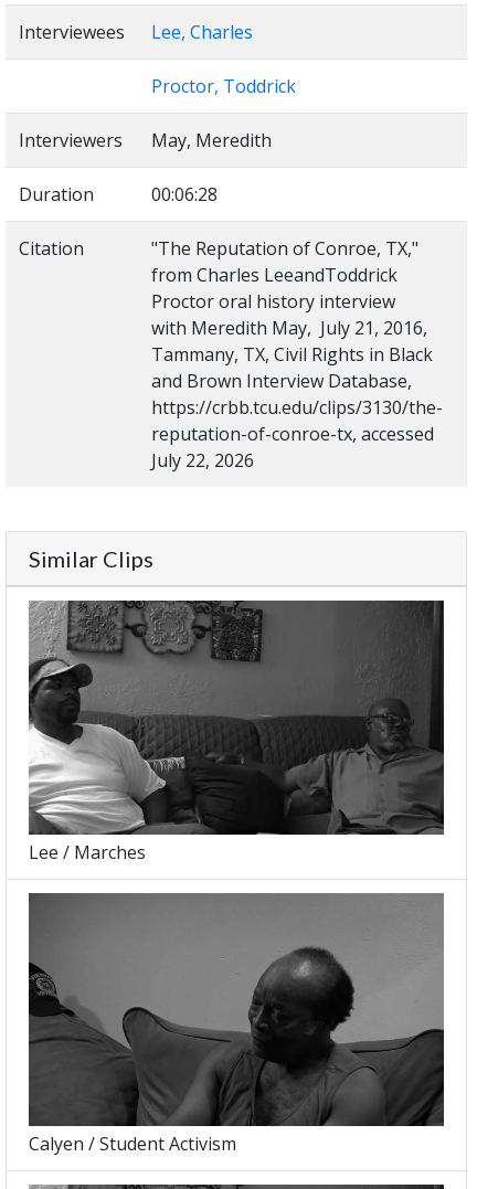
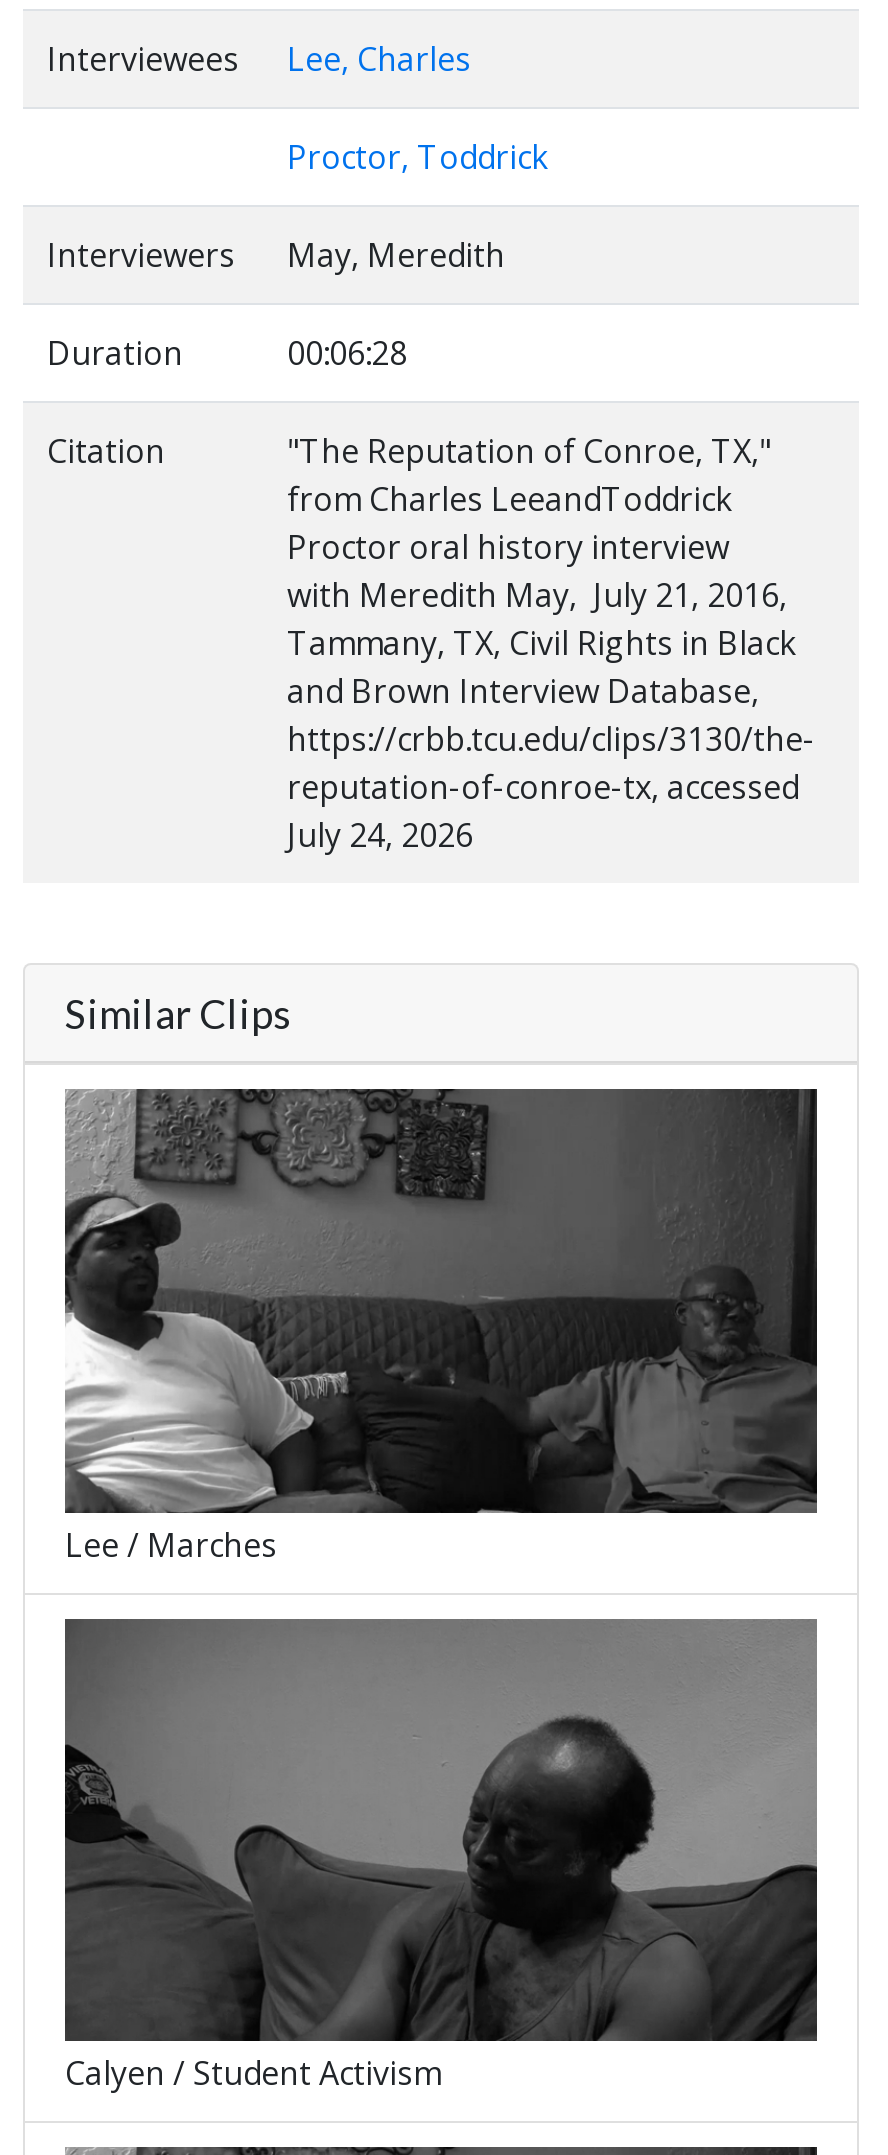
- July 22, 2026
+ July 24, 2026
